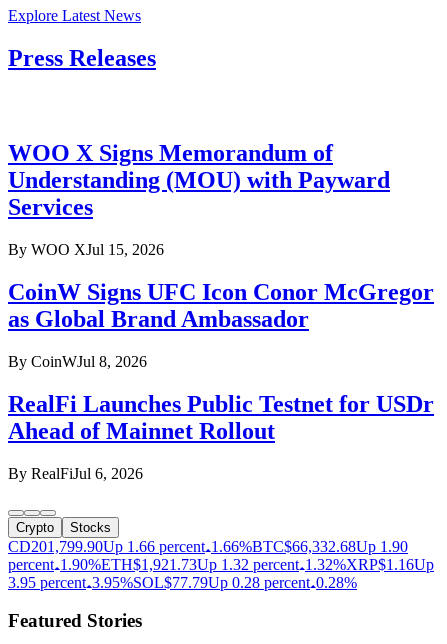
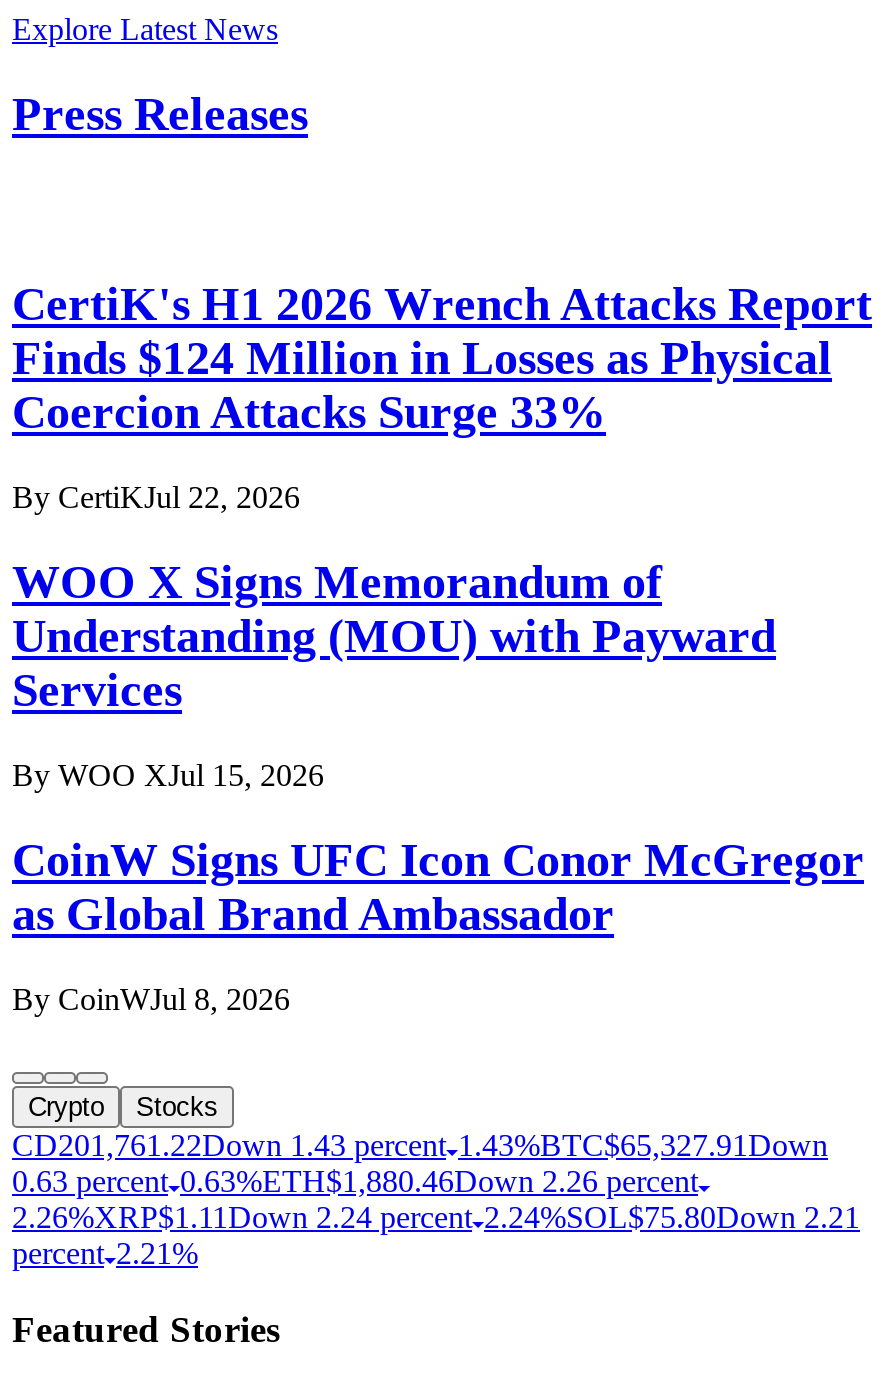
+ CertiK's H1 2026 Wrench Attacks Report
+ Finds $124 Million in Losses as Physical
+ Coercion Attacks Surge 33%
+ By CertiKJul 22, 2026

moved down: WOO X Signs Memorandum of | Understanding (MOU) with Payward | Services | By WOO XJul 15, 2026 | CoinW Signs UFC Icon Conor McGregor | as Global Brand Ambassador | By CoinWJul 8, 2026

- RealFi Launches Public Testnet for USDr
- Ahead of Mainnet Rollout
- By RealFiJul 6, 2026

- CD201,799.90Up 1.66 percent 1.66%BTC$66,332.68 Up 1.90
- percent 1.90%ETH$1,921.73 Up 1.32 percent 1.32%XRP$1.16 Up
- 3.95 percent 3.95%SOL $77.79 Up 0.28 percent 0.28%
+ CD201,761.22Down 1.43 percent 1.43%BTC$65,327.91 Down
+ 0.63 percent 0.63%ETH$1,880.46Down 2.26 percent
+ 2.26%XRP$1.11 Down 2.24 percent 2.24%SOL $75.80Down 2.21
+ percent 2.21%
